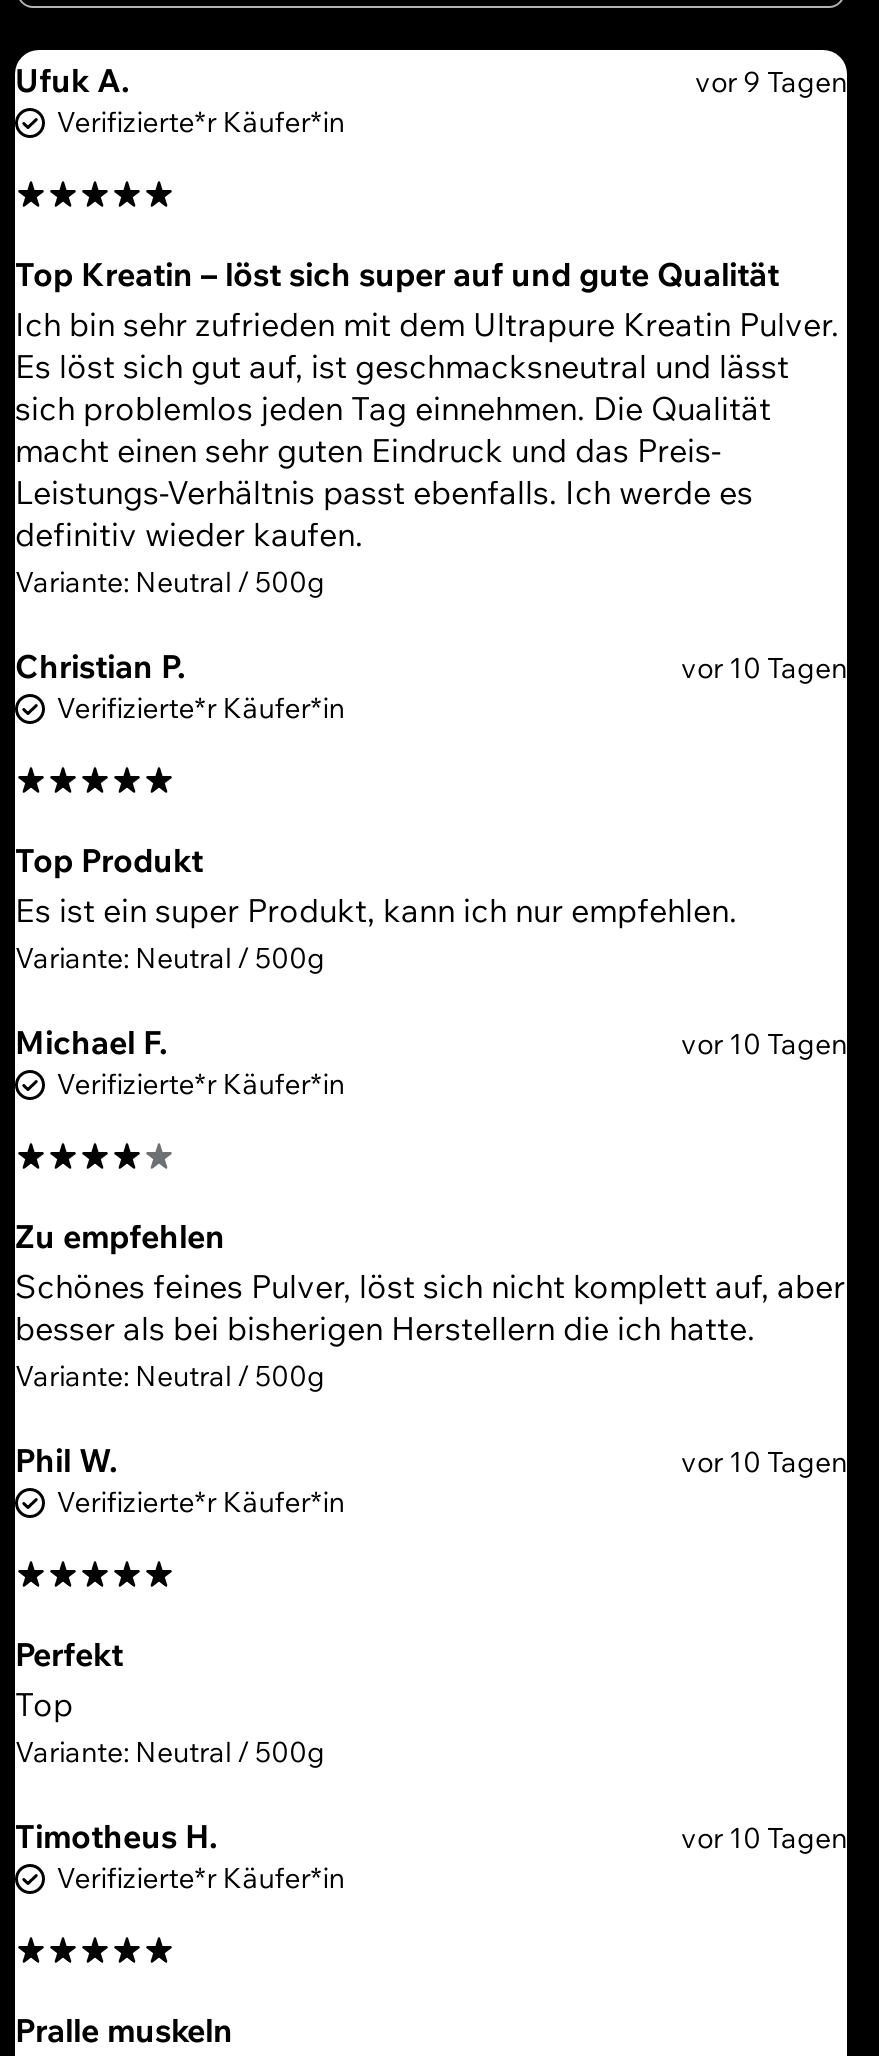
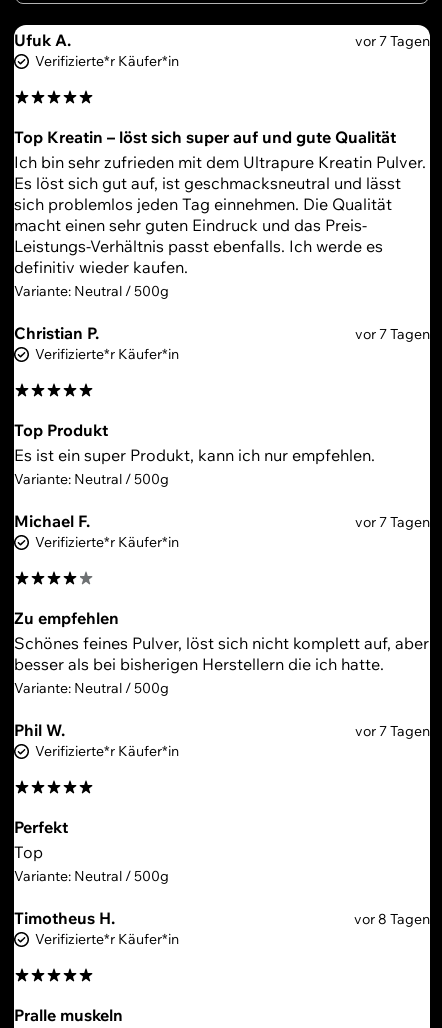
- vor 9 Tagen
+ vor 7 Tagen

- vor 10 Tagen
+ vor 7 Tagen

- vor 10 Tagen
+ vor 7 Tagen

- vor 10 Tagen
+ vor 7 Tagen

- vor 10 Tagen
+ vor 8 Tagen
